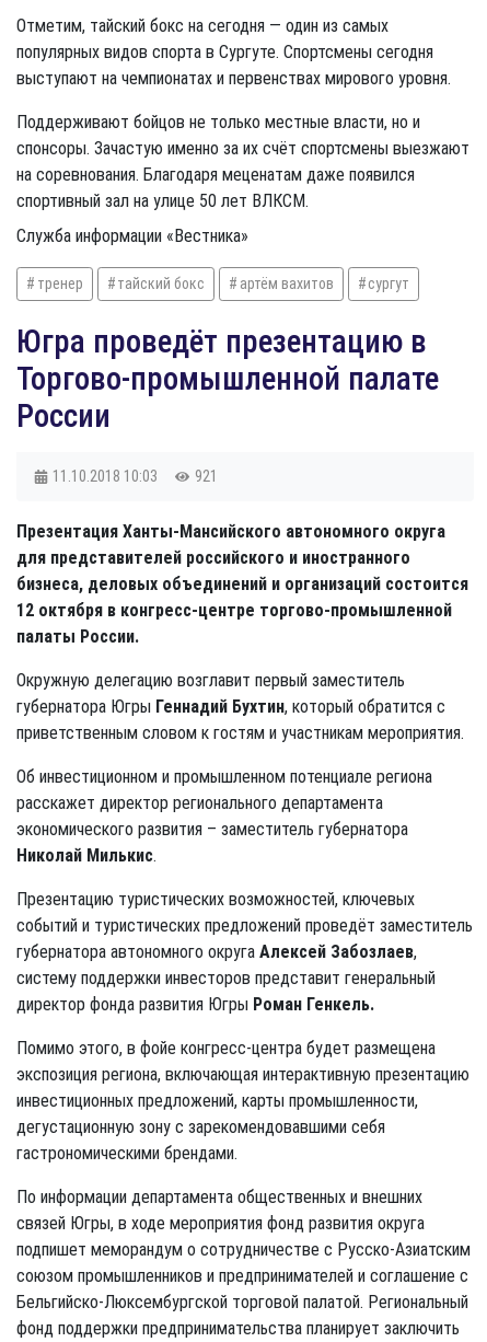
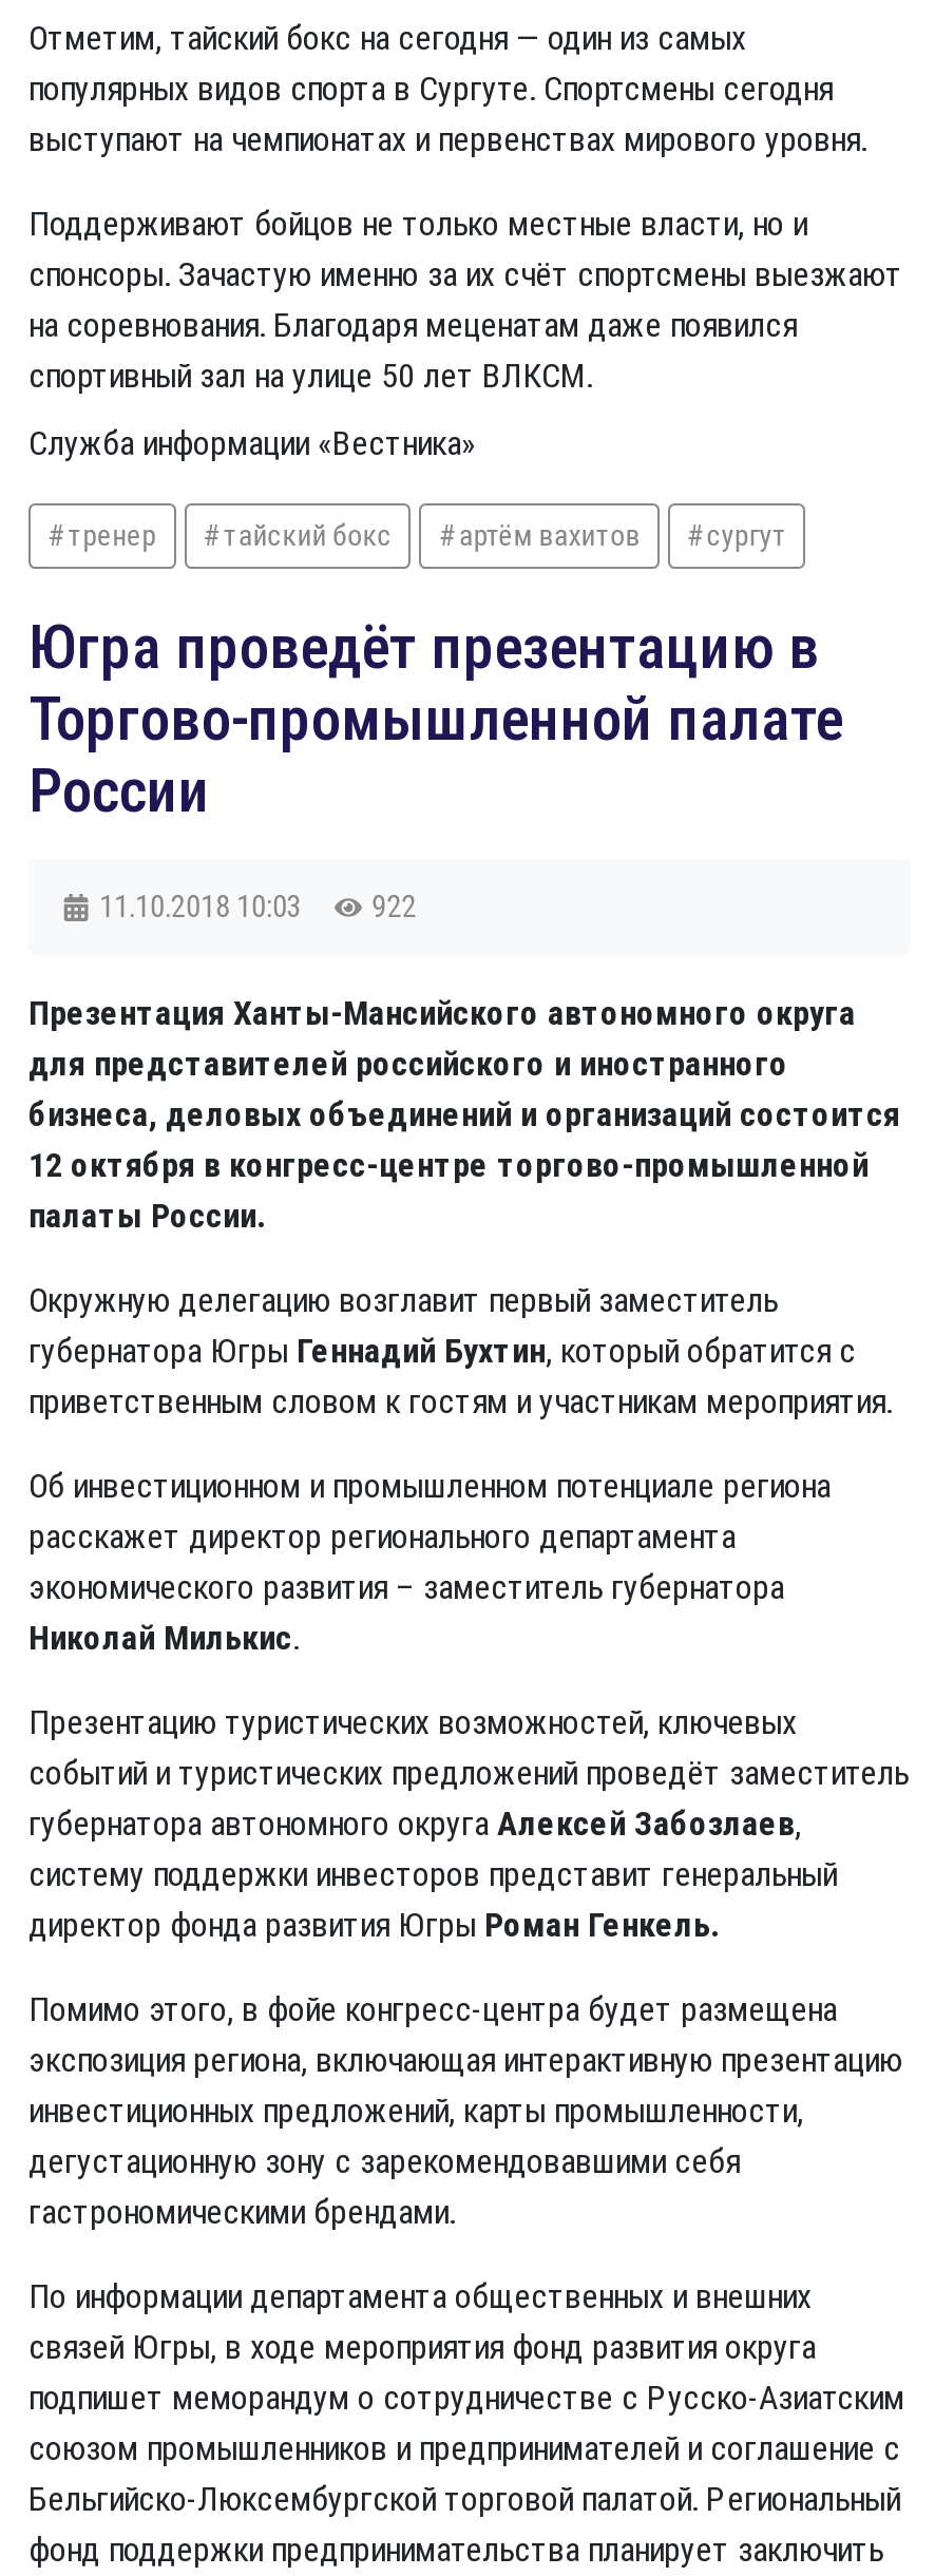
- 11.10.2018 10:03 921
+ 11.10.2018 10:03 922
